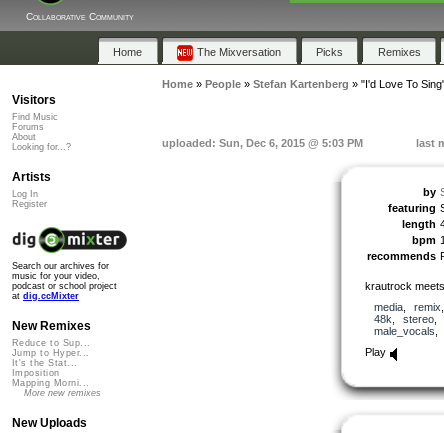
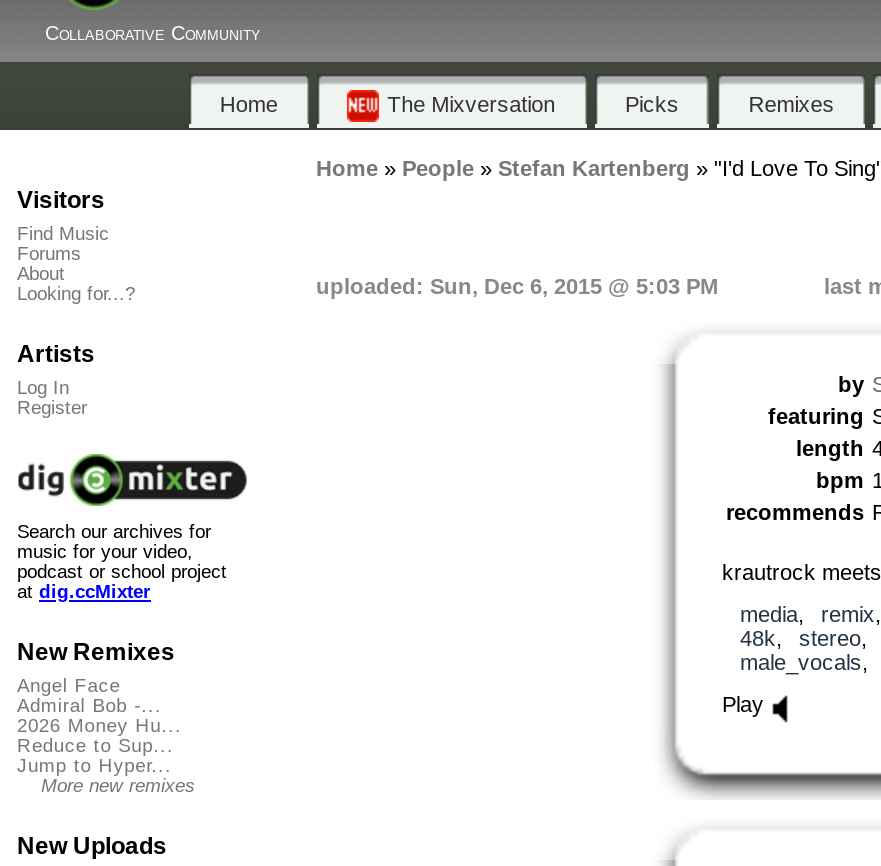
+ Angel Face
+ Admiral Bob -...
+ 2026 Money Hu...

moved down: Reduce to Sup... | Jump to Hyper...

- It's the Stat...
- Imposition
- Mapping Morni...
